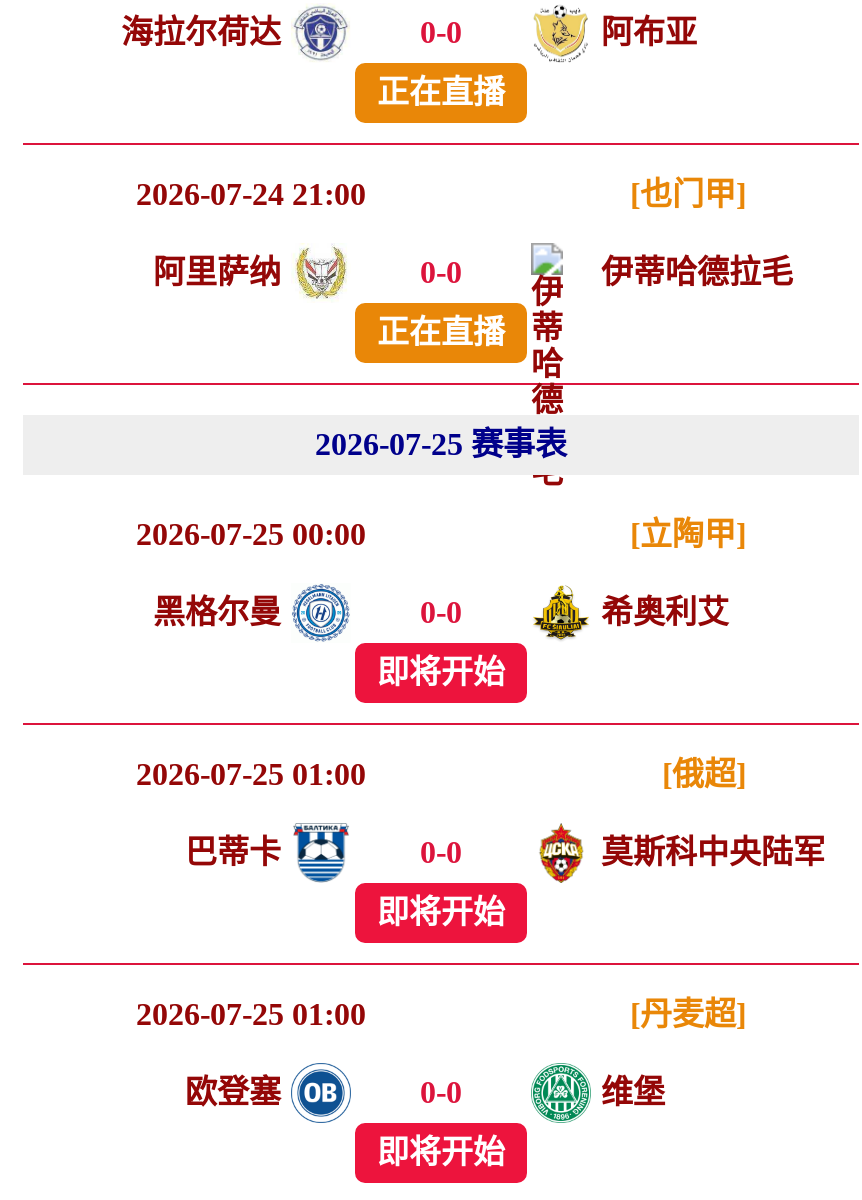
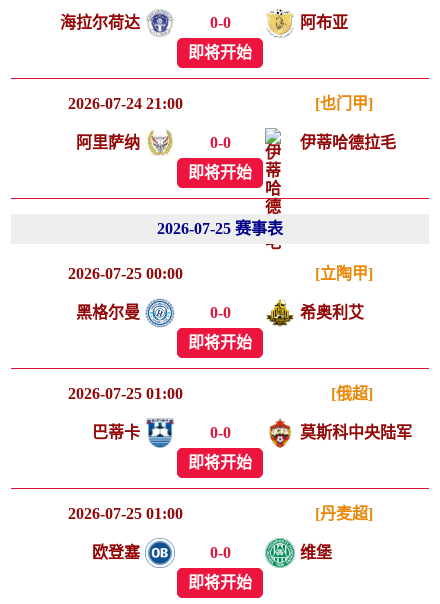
- 正在直播
+ 即将开始

- 正在直播
+ 即将开始
